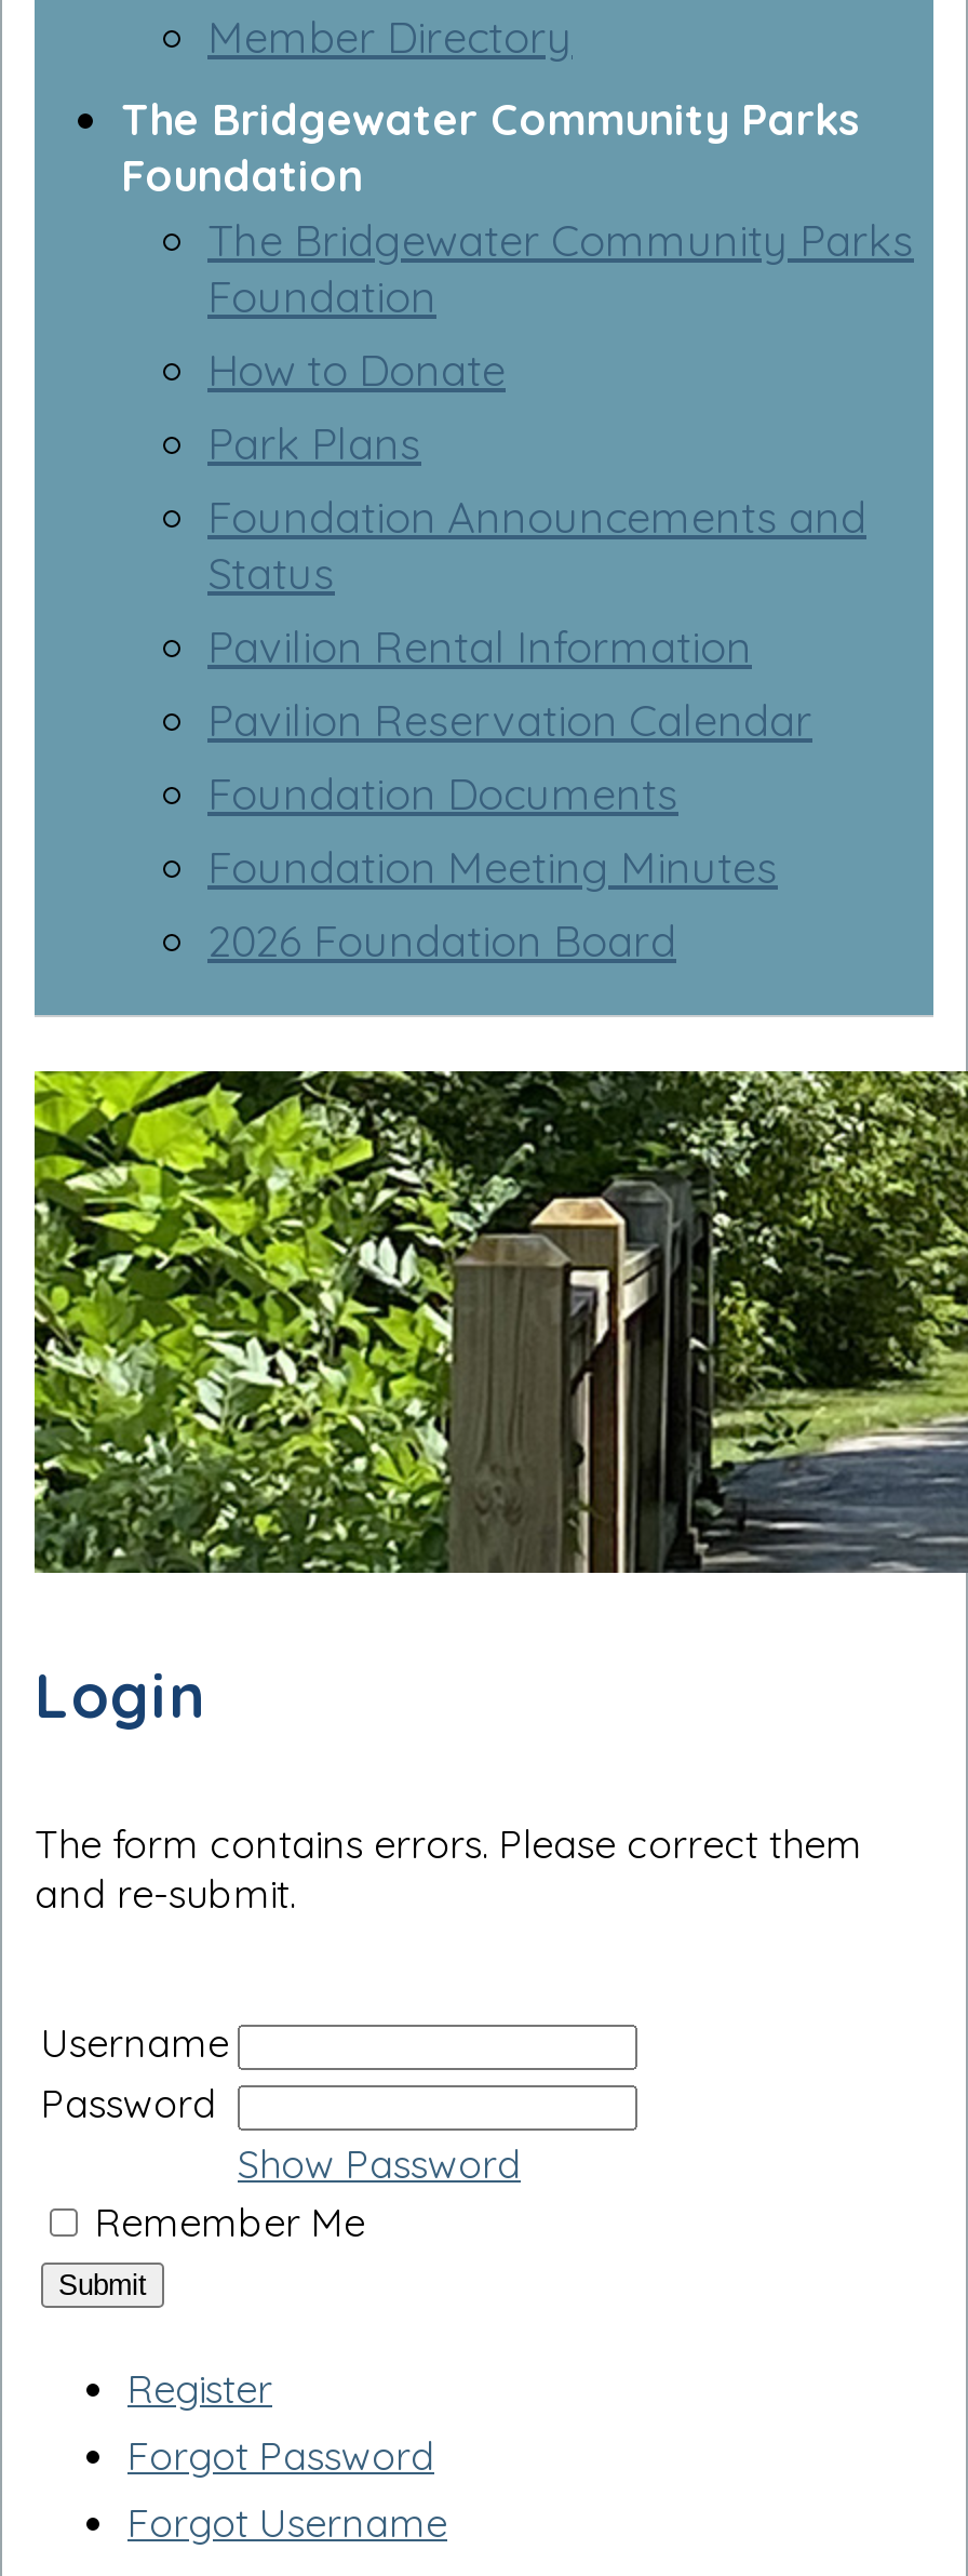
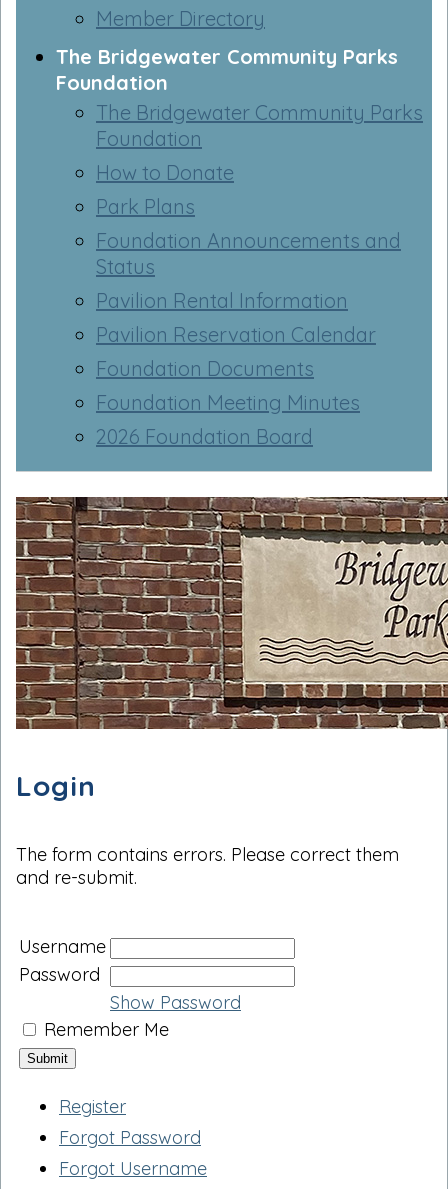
- [image]
+ [image]
